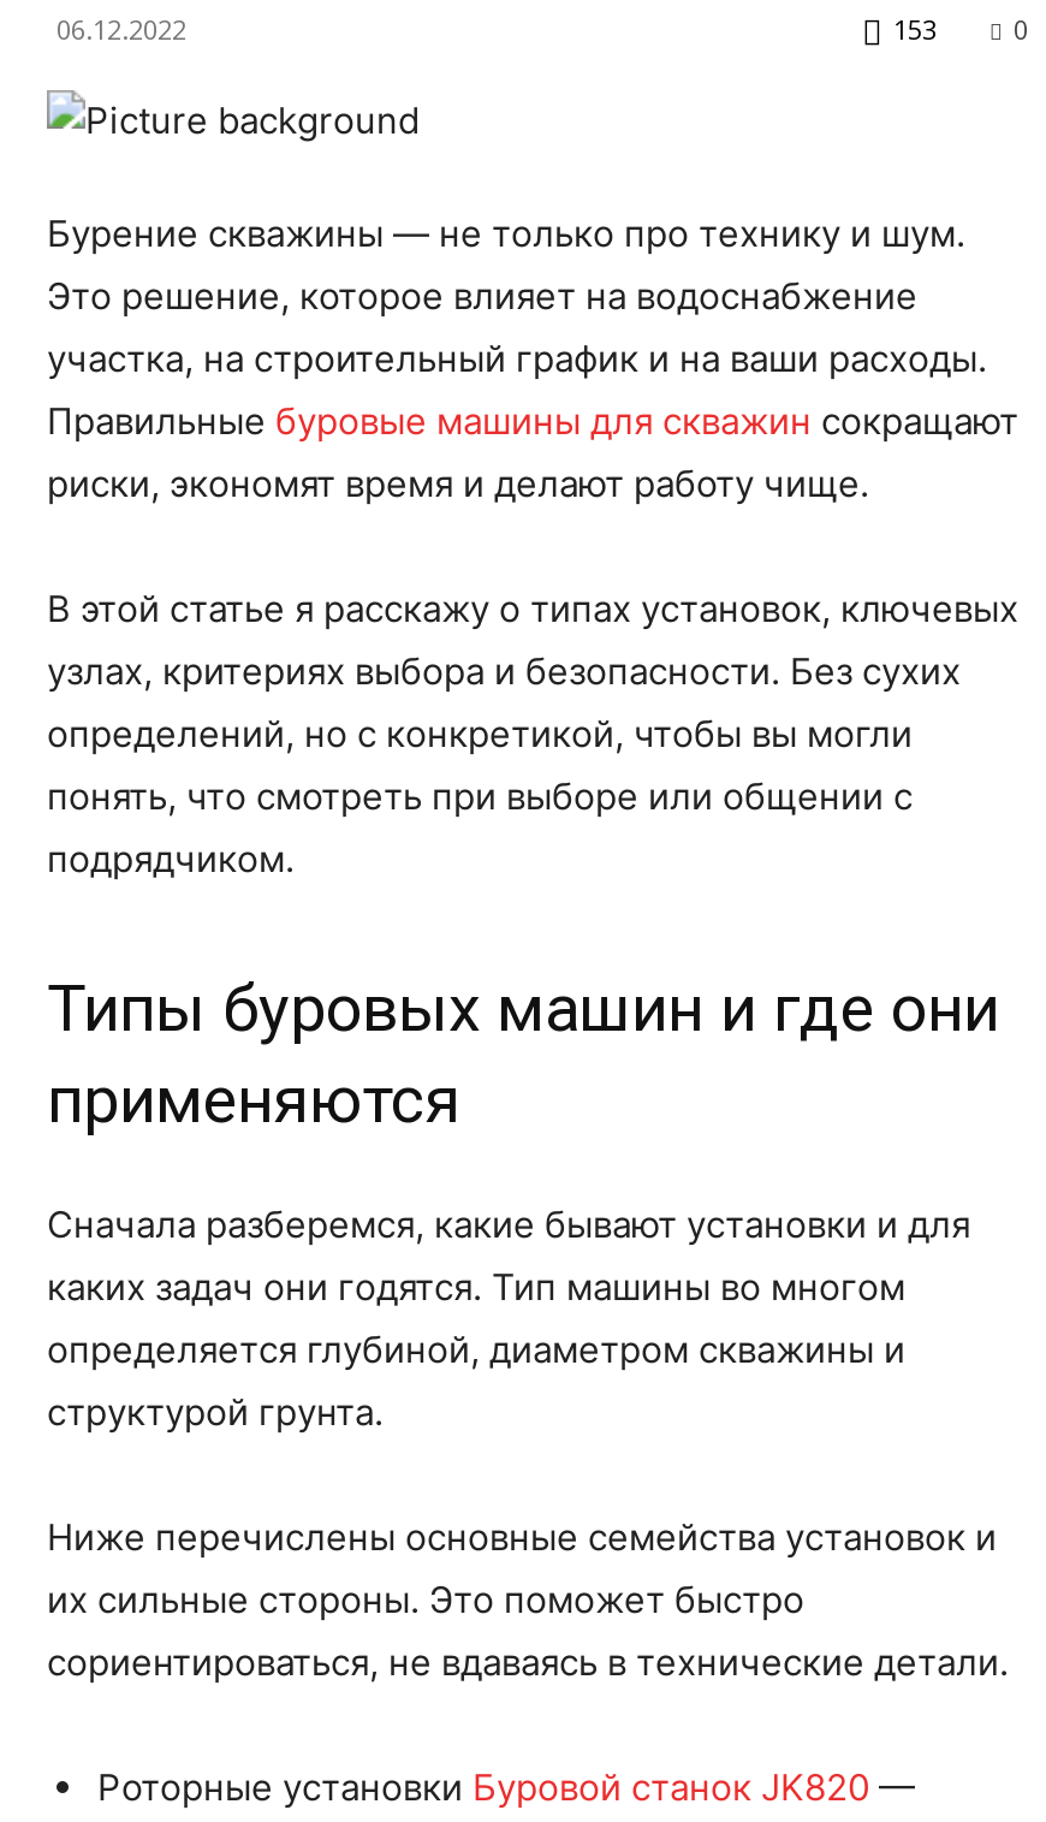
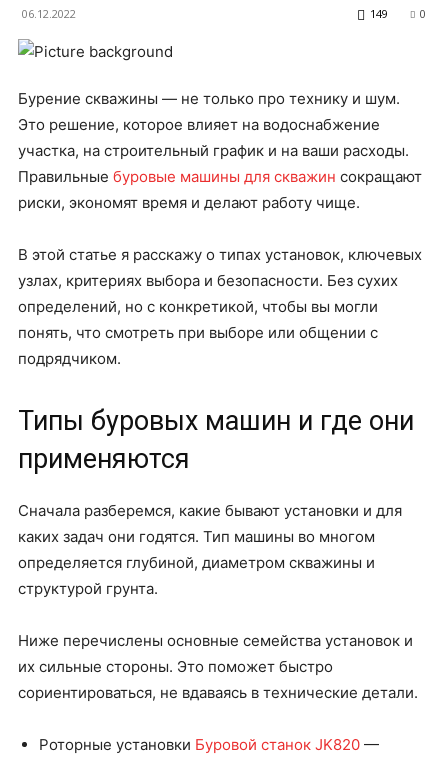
- 153
+ 149
